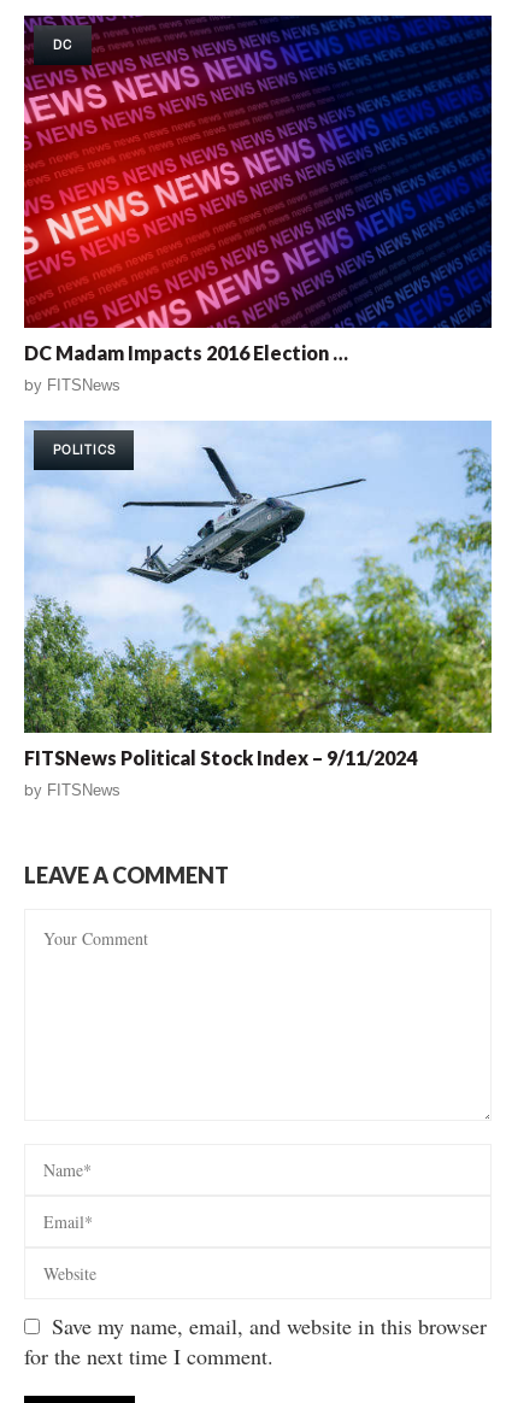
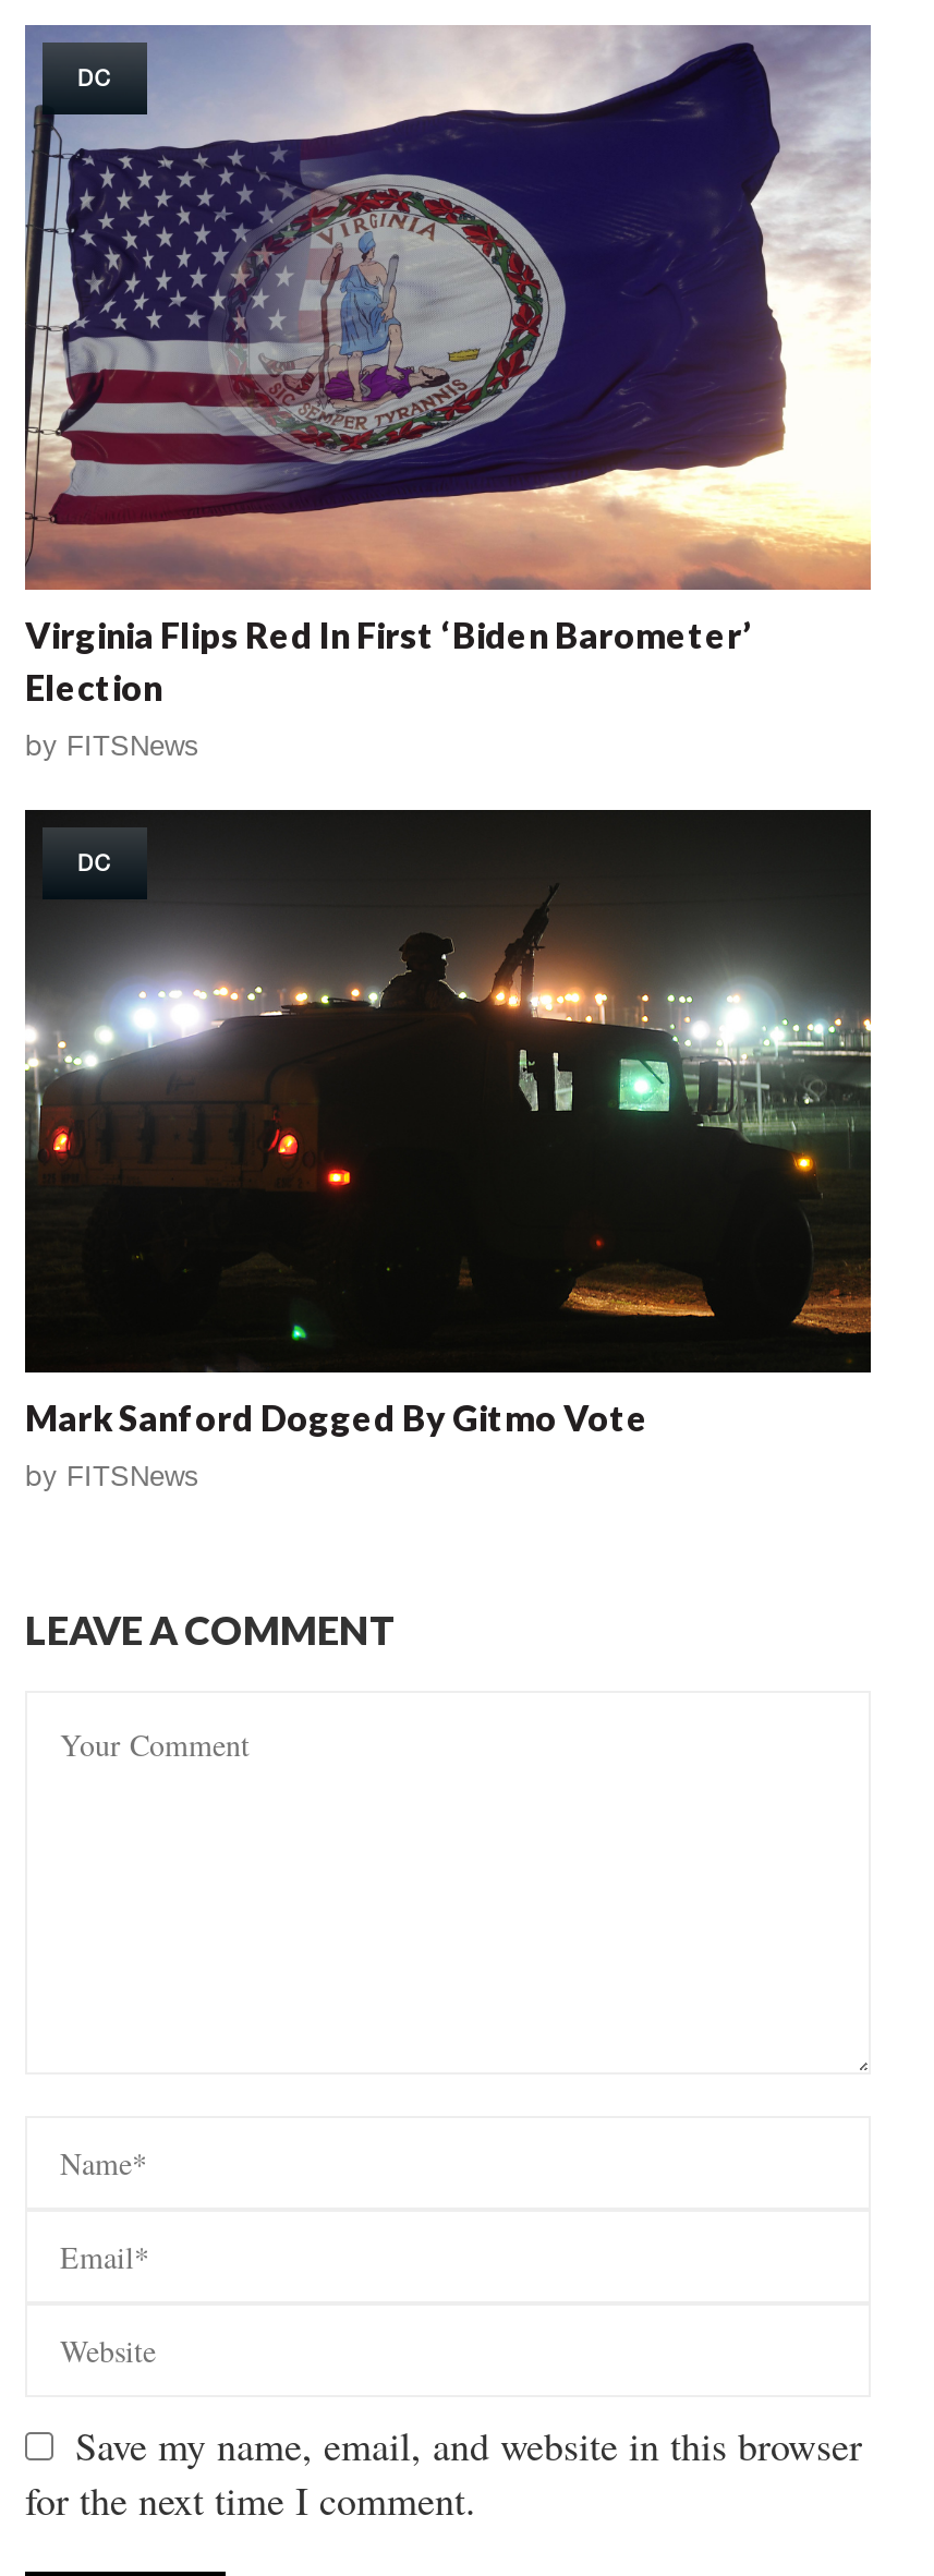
- [image]
- DC Madam Impacts 2016 Election …
+ [image]
+ Virginia Flips Red In First ‘Biden Barometer’
+ Election

- [image]
- POLITICS
+ [image]
+ DC

- FITSNews Political Stock Index – 9/11/2024
+ Mark Sanford Dogged By Gitmo Vote
